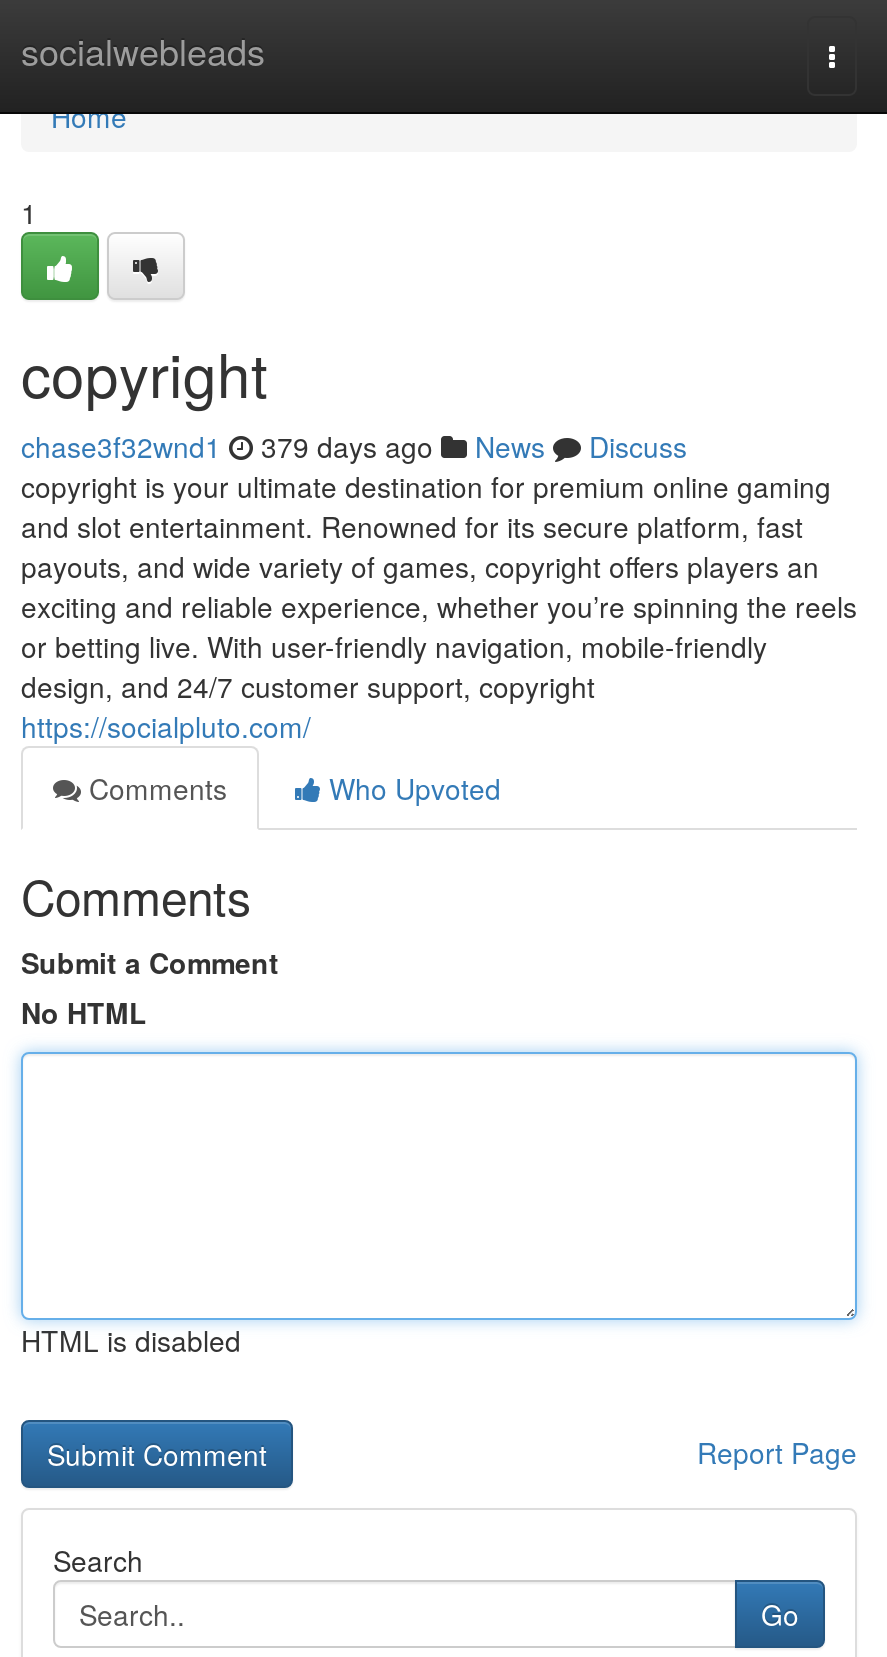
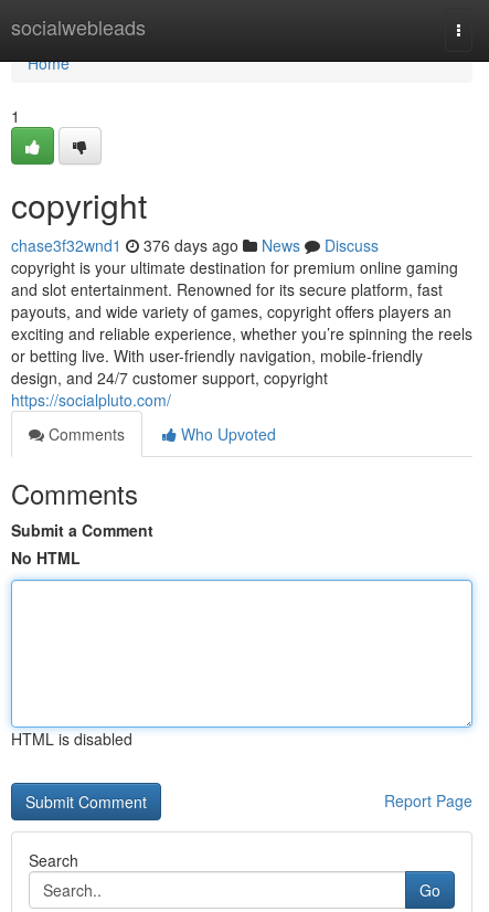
- chase3f32wnd1 379 days ago News Discuss
+ chase3f32wnd1 376 days ago News Discuss
